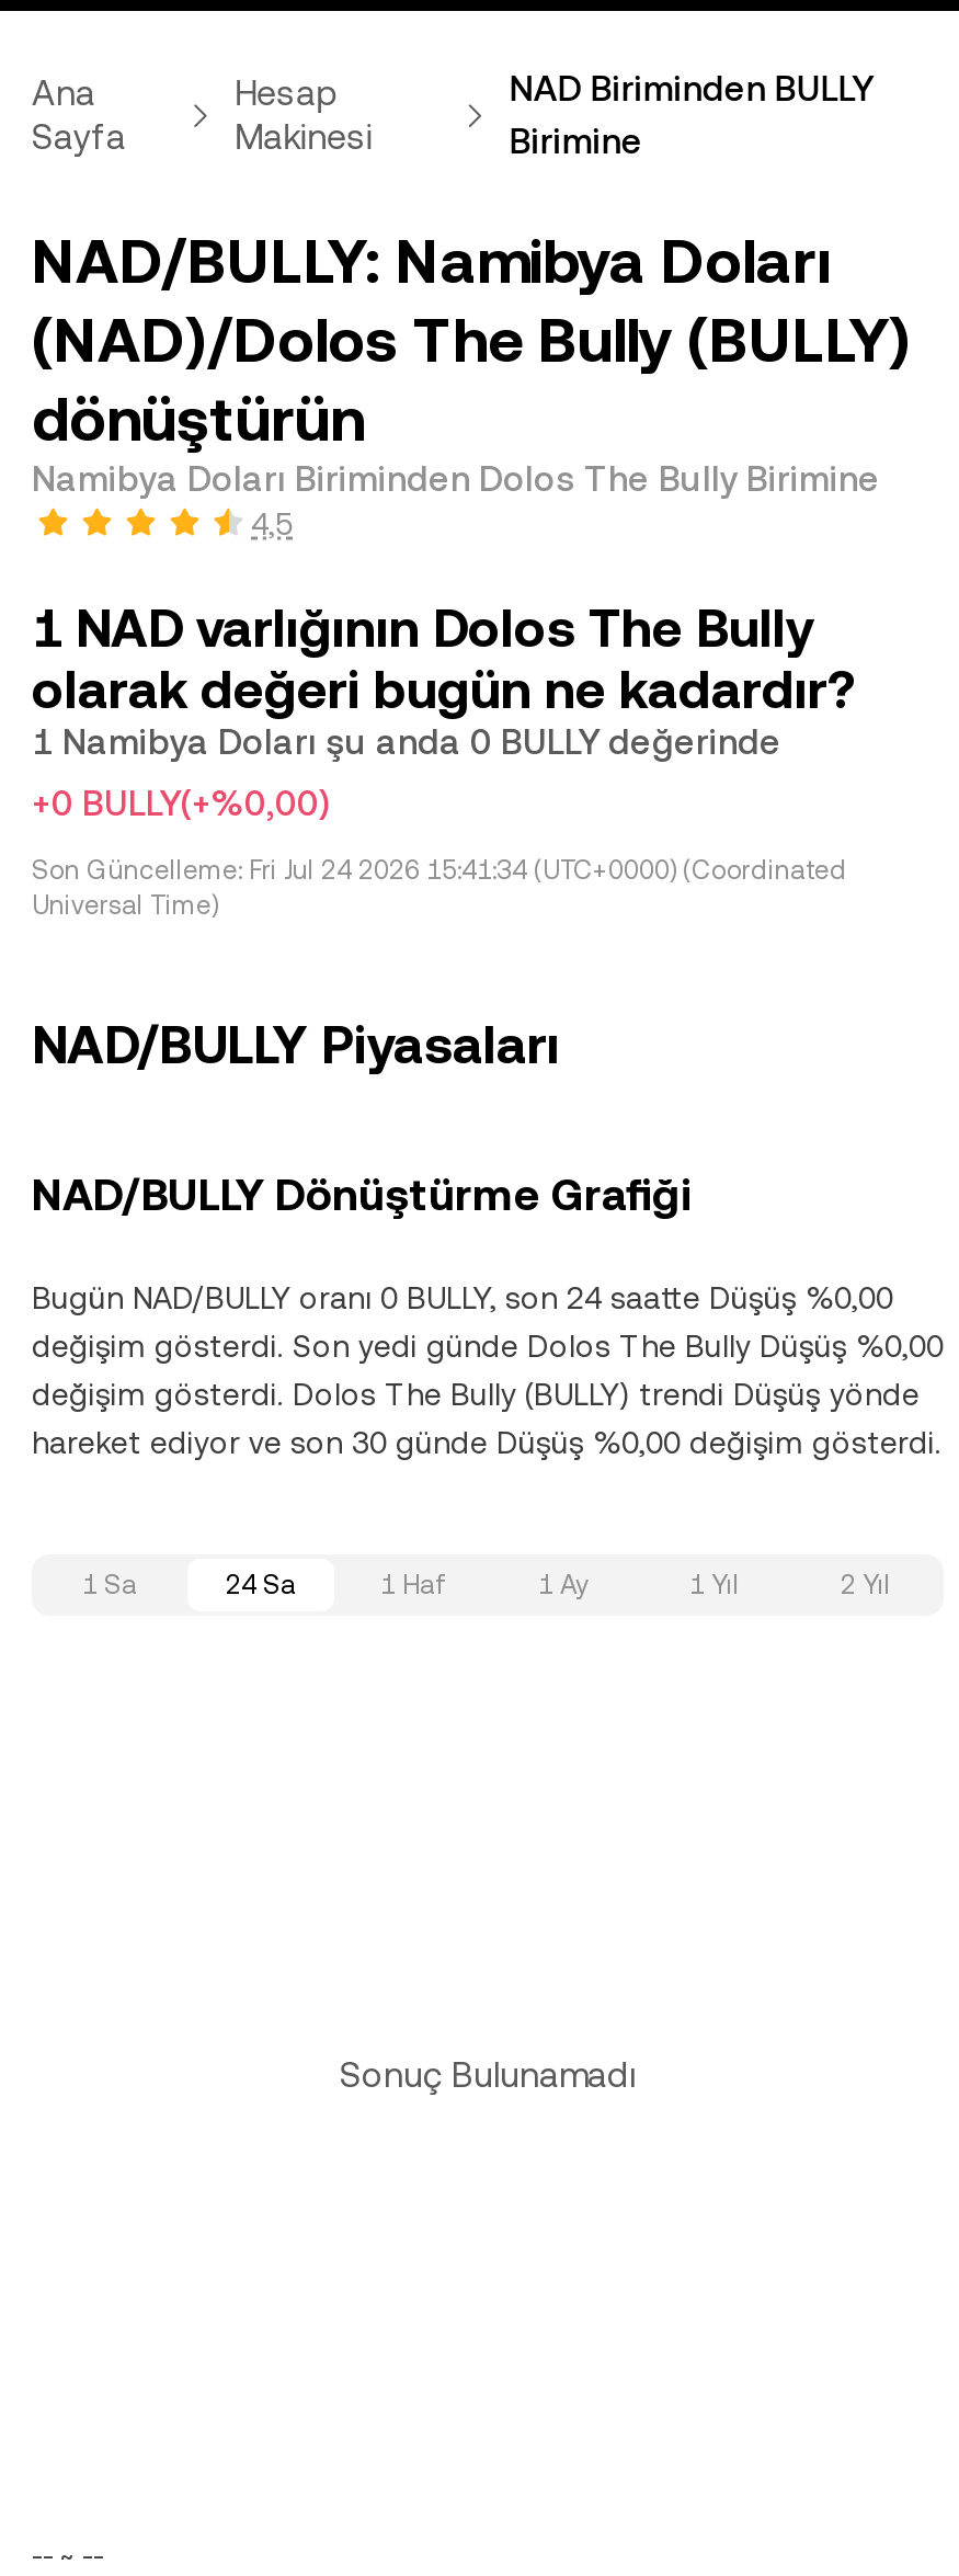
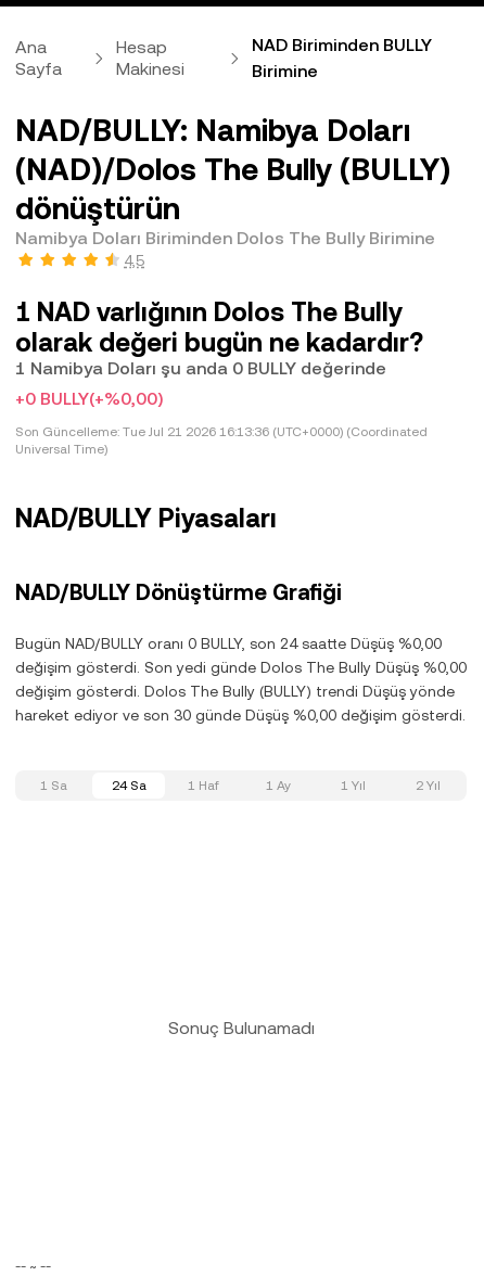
- Son Güncelleme: Fri Jul 24 2026 15:41:34 (UTC+0000) (Coordinated
+ Son Güncelleme: Tue Jul 21 2026 16:13:36 (UTC+0000) (Coordinated
